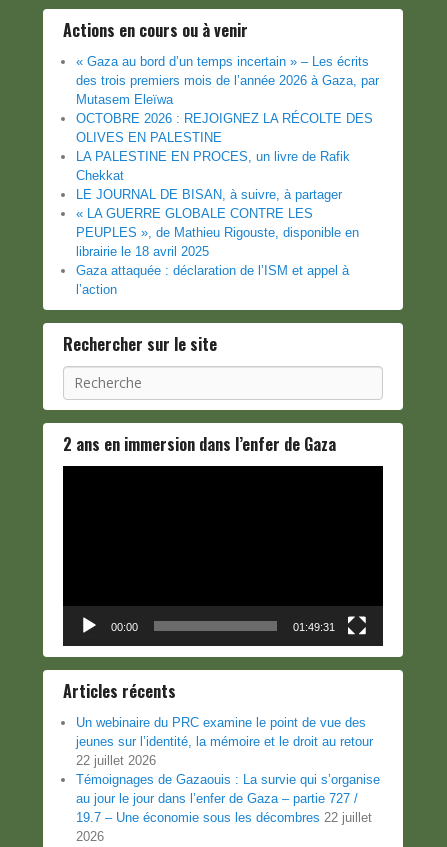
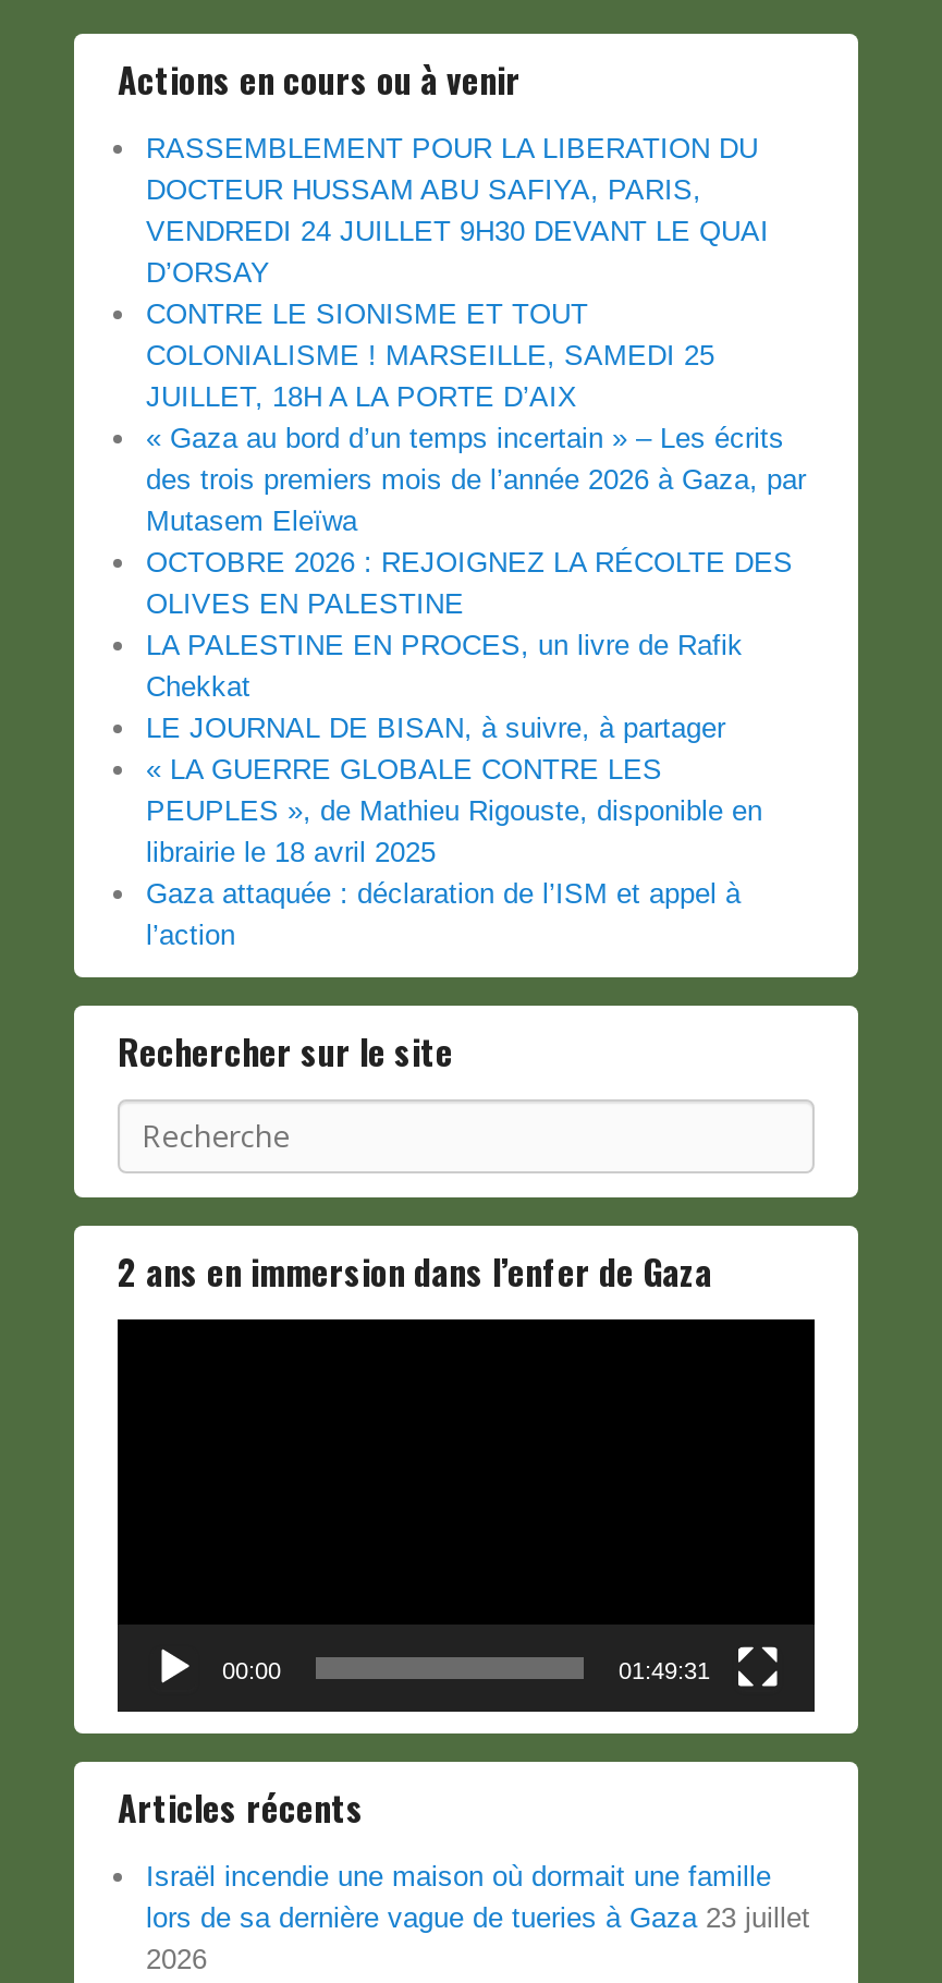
+ RASSEMBLEMENT POUR LA LIBERATION DU
+ DOCTEUR HUSSAM ABU SAFIYA, PARIS,
+ VENDREDI 24 JUILLET 9H30 DEVANT LE QUAI
+ D’ORSAY
+ CONTRE LE SIONISME ET TOUT
+ COLONIALISME ! MARSEILLE, SAMEDI 25
+ JUILLET, 18H A LA PORTE D’AIX

moved down: « Gaza au bord d’un temps incertain » – Les écrits | des trois premiers mois de l’année 2026 à Gaza, par | Mutasem Eleïwa | ... | 01:49:31 | Articles récents

- Un webinaire du PRC examine le point de vue des
- jeunes sur l’identité, la mémoire et le droit au retour
- 22 juillet 2026
- Témoignages de Gazaouis : La survie qui s’organise
- au jour le jour dans l’enfer de Gaza – partie 727 /
- 19.7 – Une économie sous les décombres 22 juillet
+ Israël incendie une maison où dormait une famille
+ lors de sa dernière vague de tueries à Gaza 23 juillet
